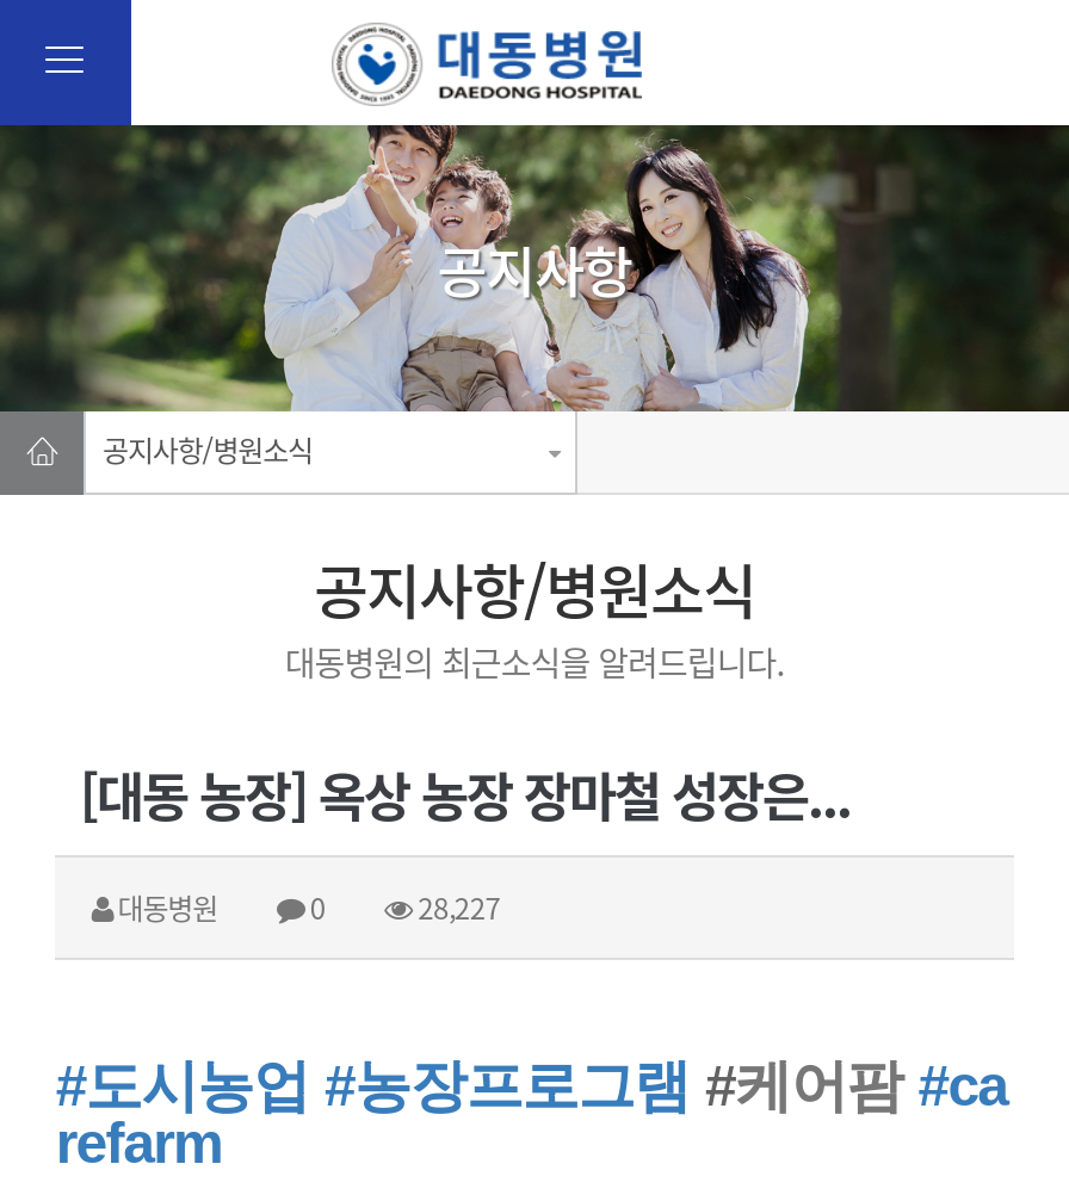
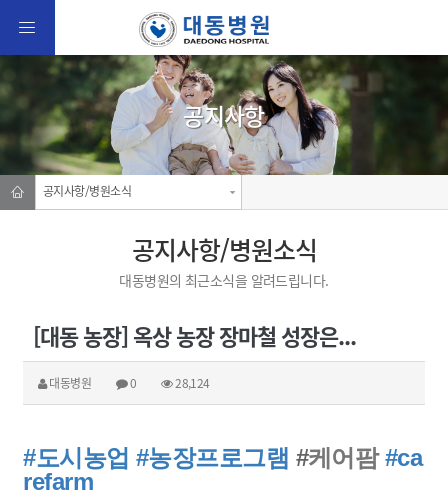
- 0 28,227
+ 0 28,124
